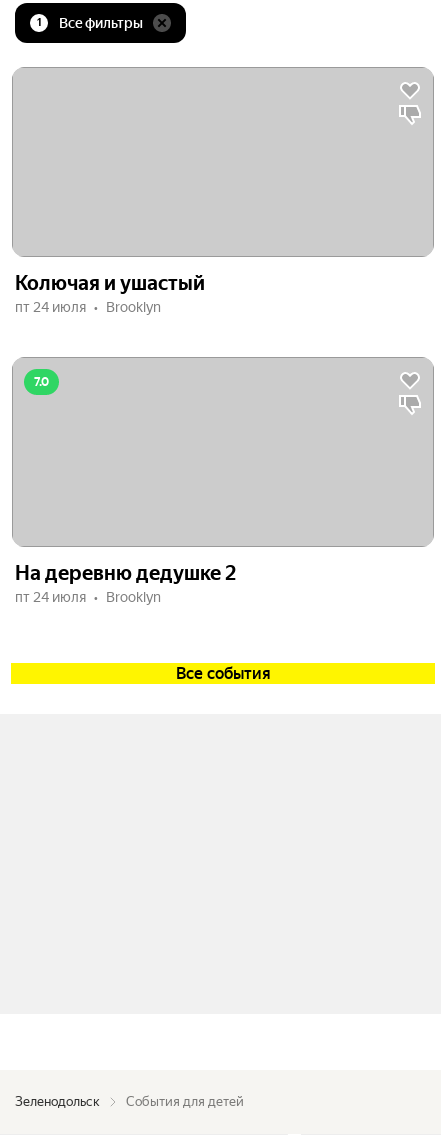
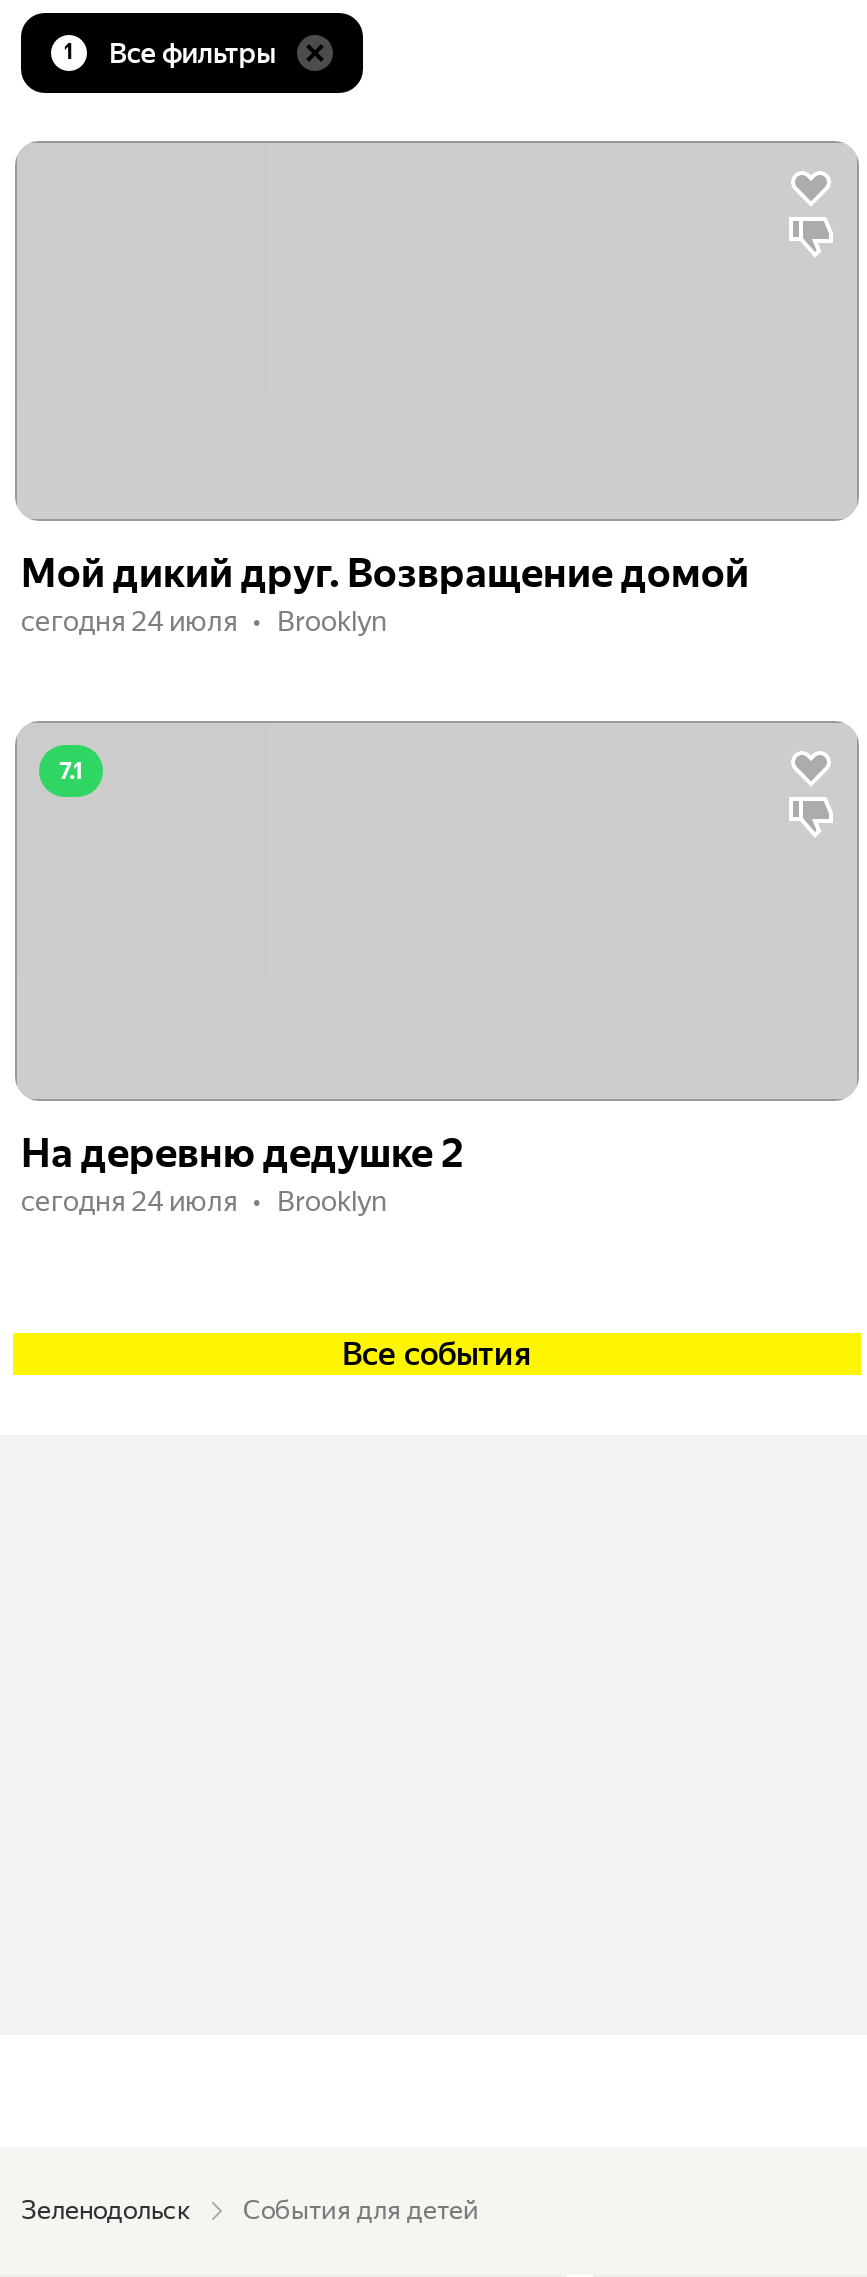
- Колючая и ушастый
- пт 24 июля
+ Мой дикий друг. Возвращение домой
+ сегодня 24 июля

- 7.0
+ 7.1

- пт 24 июля Brooklyn
+ сегодня 24 июля Brooklyn
